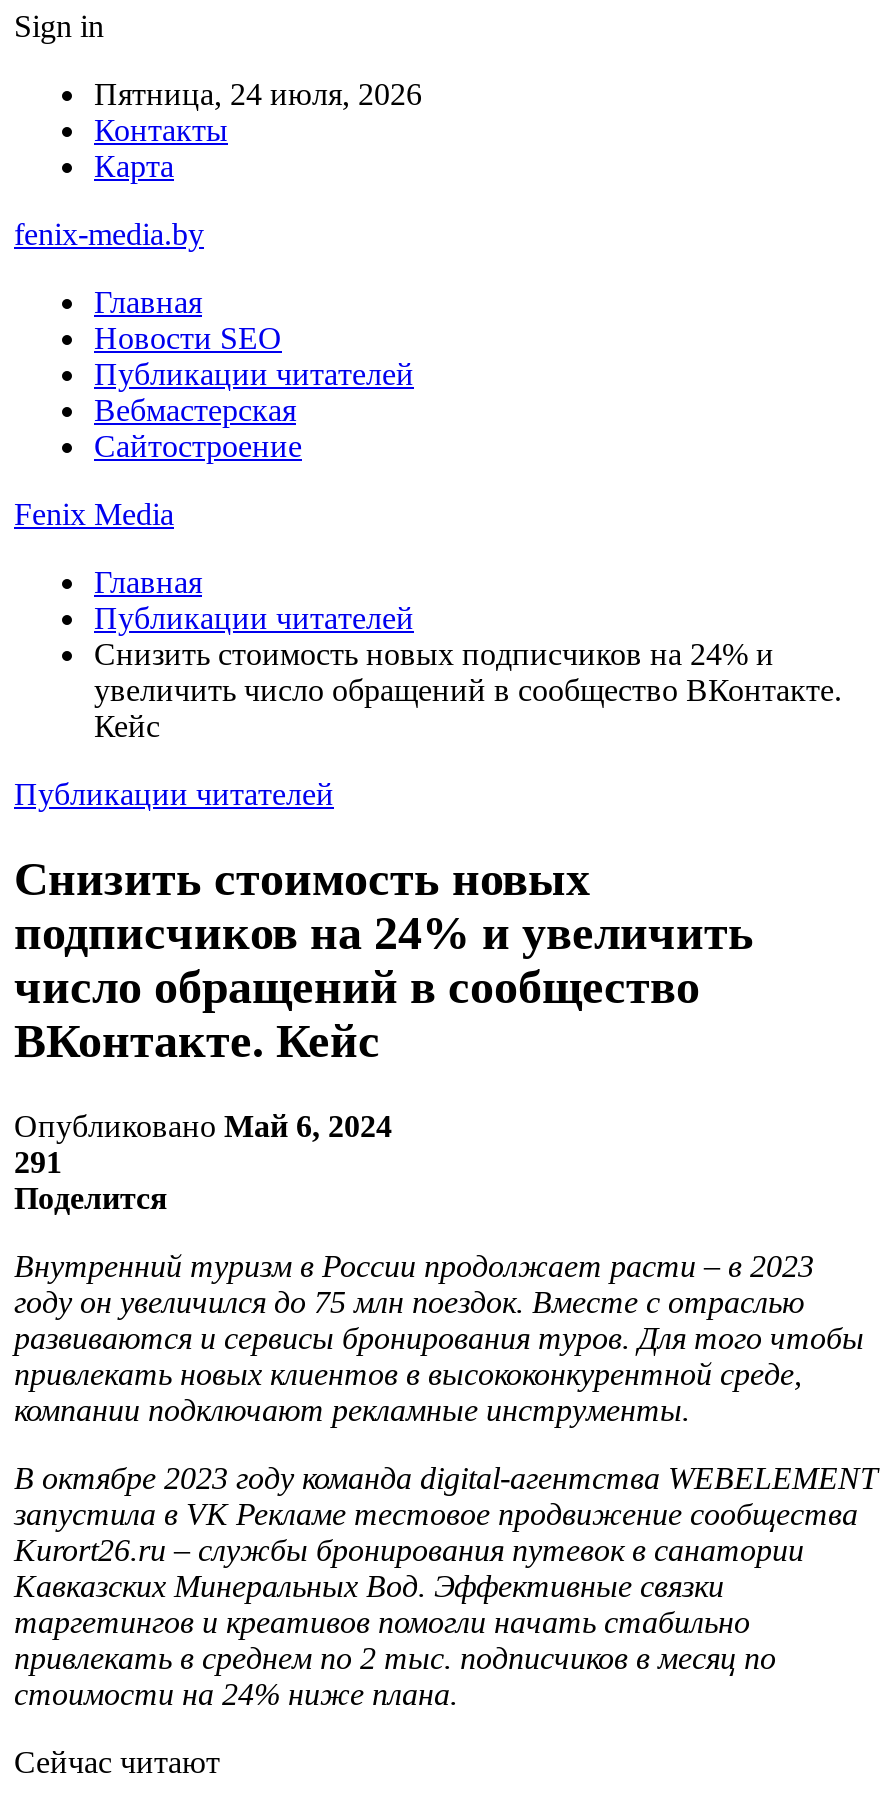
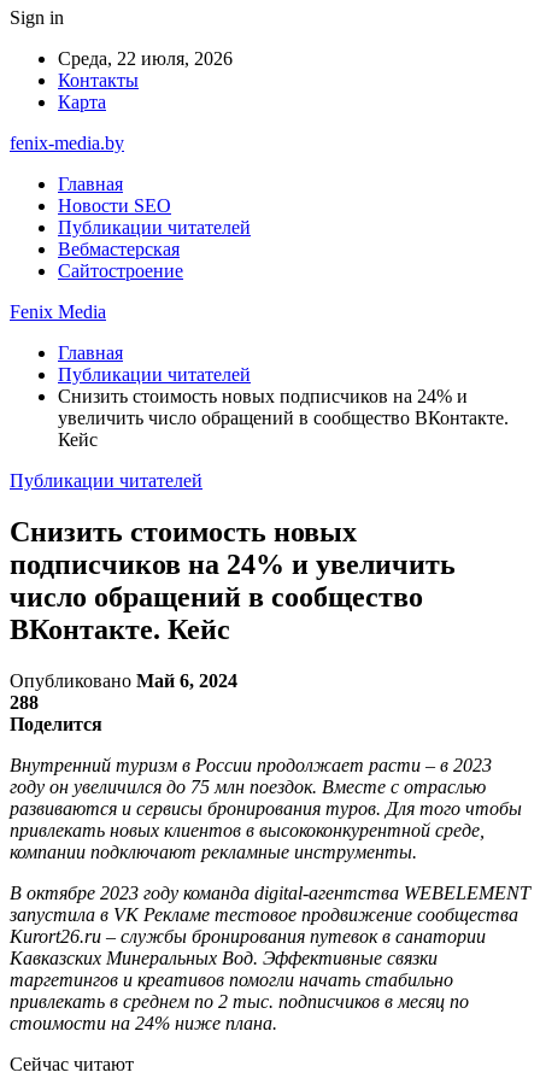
- Пятница, 24 июля, 2026
+ Среда, 22 июля, 2026

- 291
+ 288
